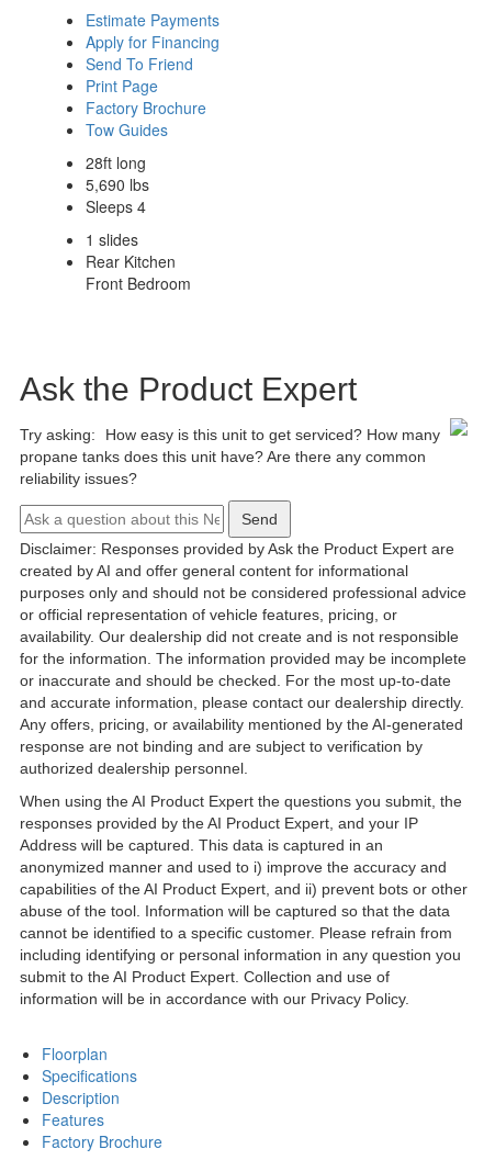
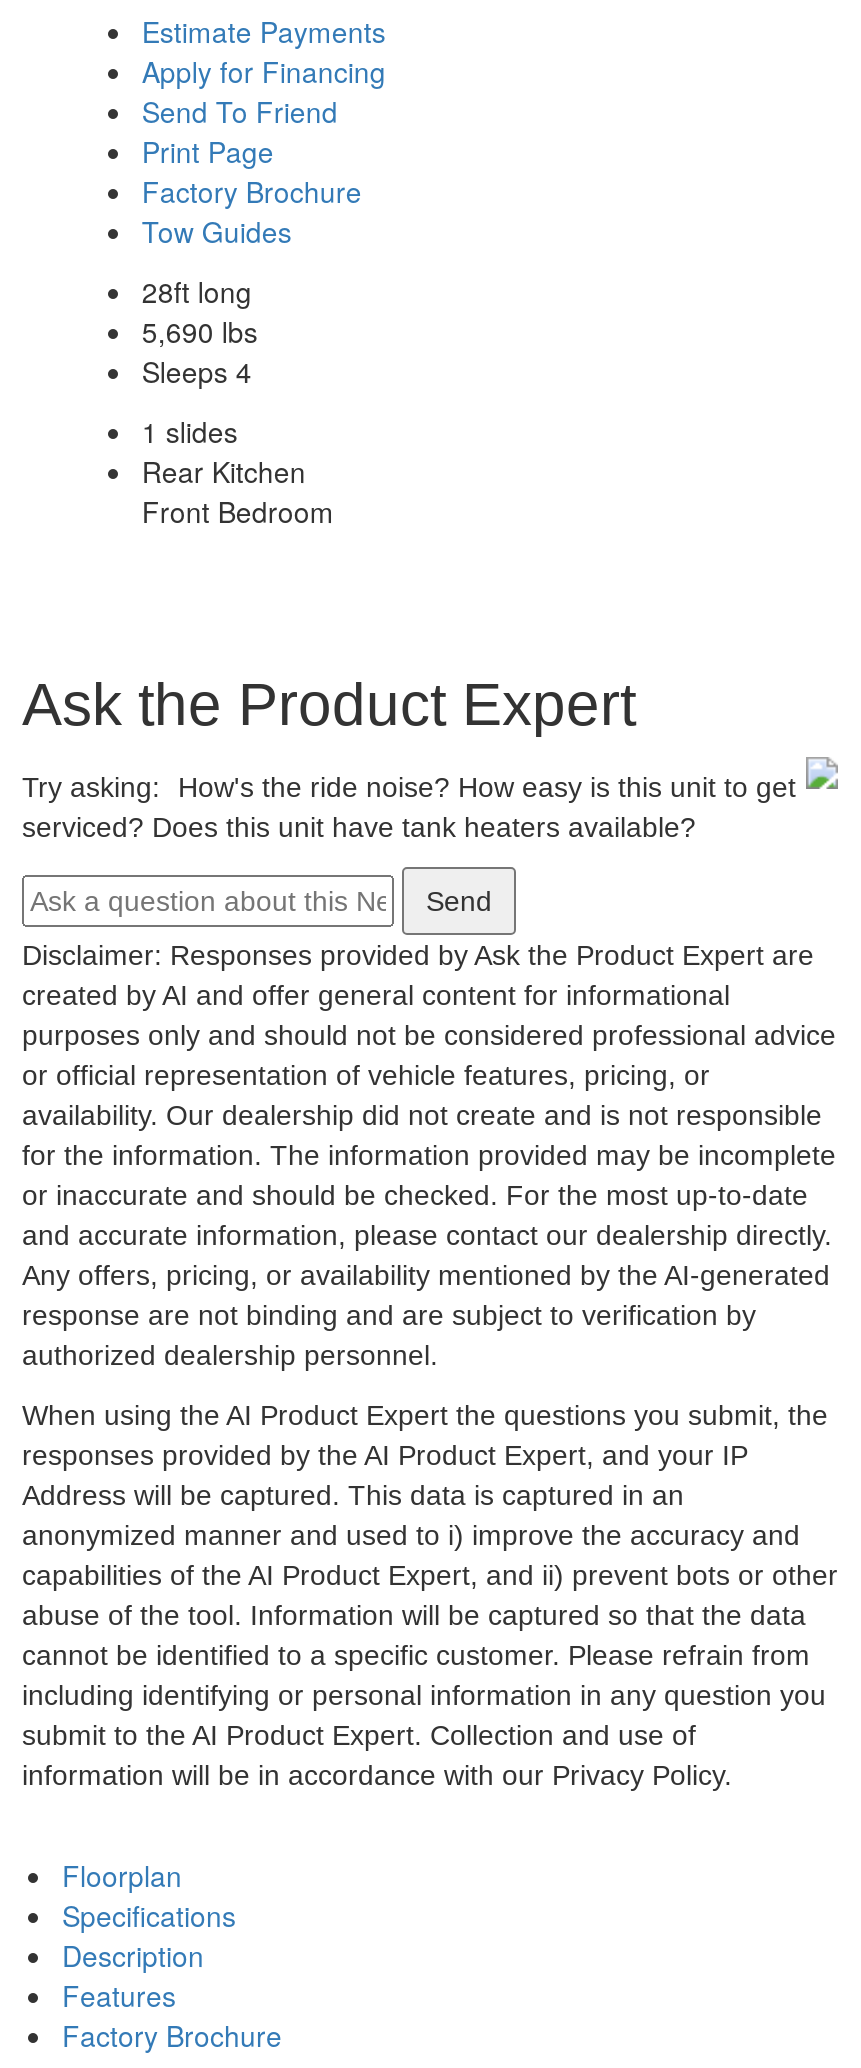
- Try asking: How easy is this unit to get serviced? How many
- propane tanks does this unit have? Are there any common
- reliability issues?
+ Try asking: How's the ride noise? How easy is this unit to get
+ serviced? Does this unit have tank heaters available?
